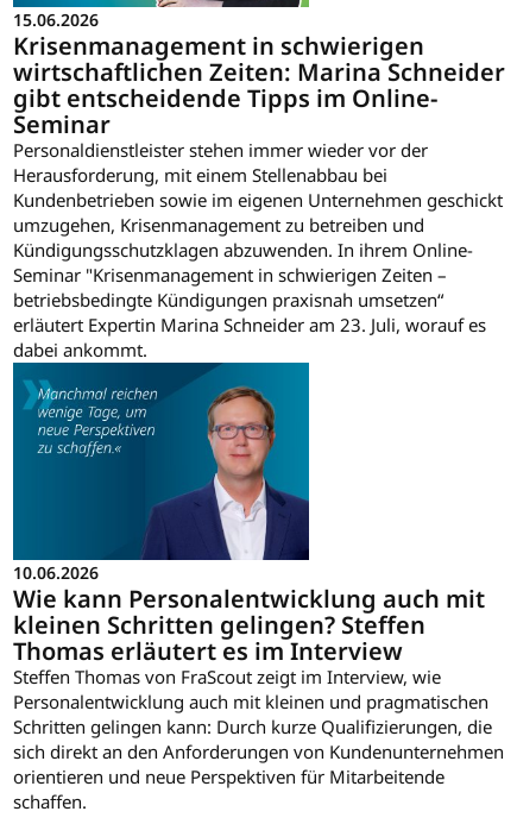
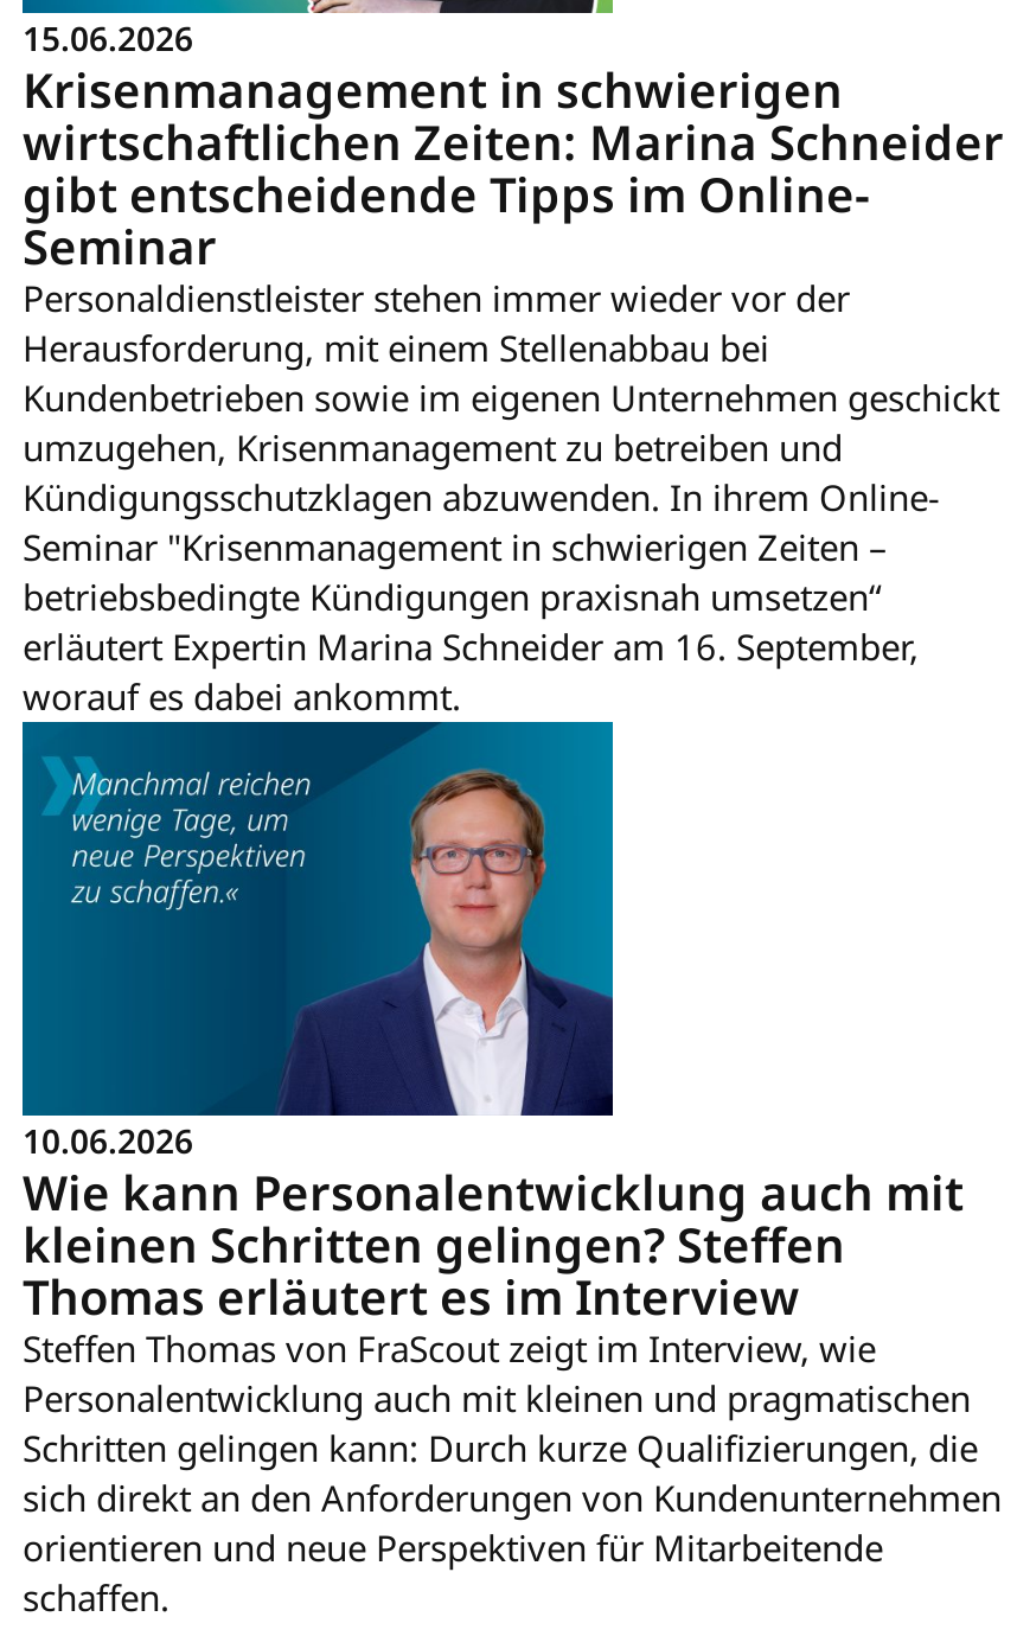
- erläutert Expertin Marina Schneider am 23. Juli, worauf es
- dabei ankommt.
+ erläutert Expertin Marina Schneider am 16. September,
+ worauf es dabei ankommt.
